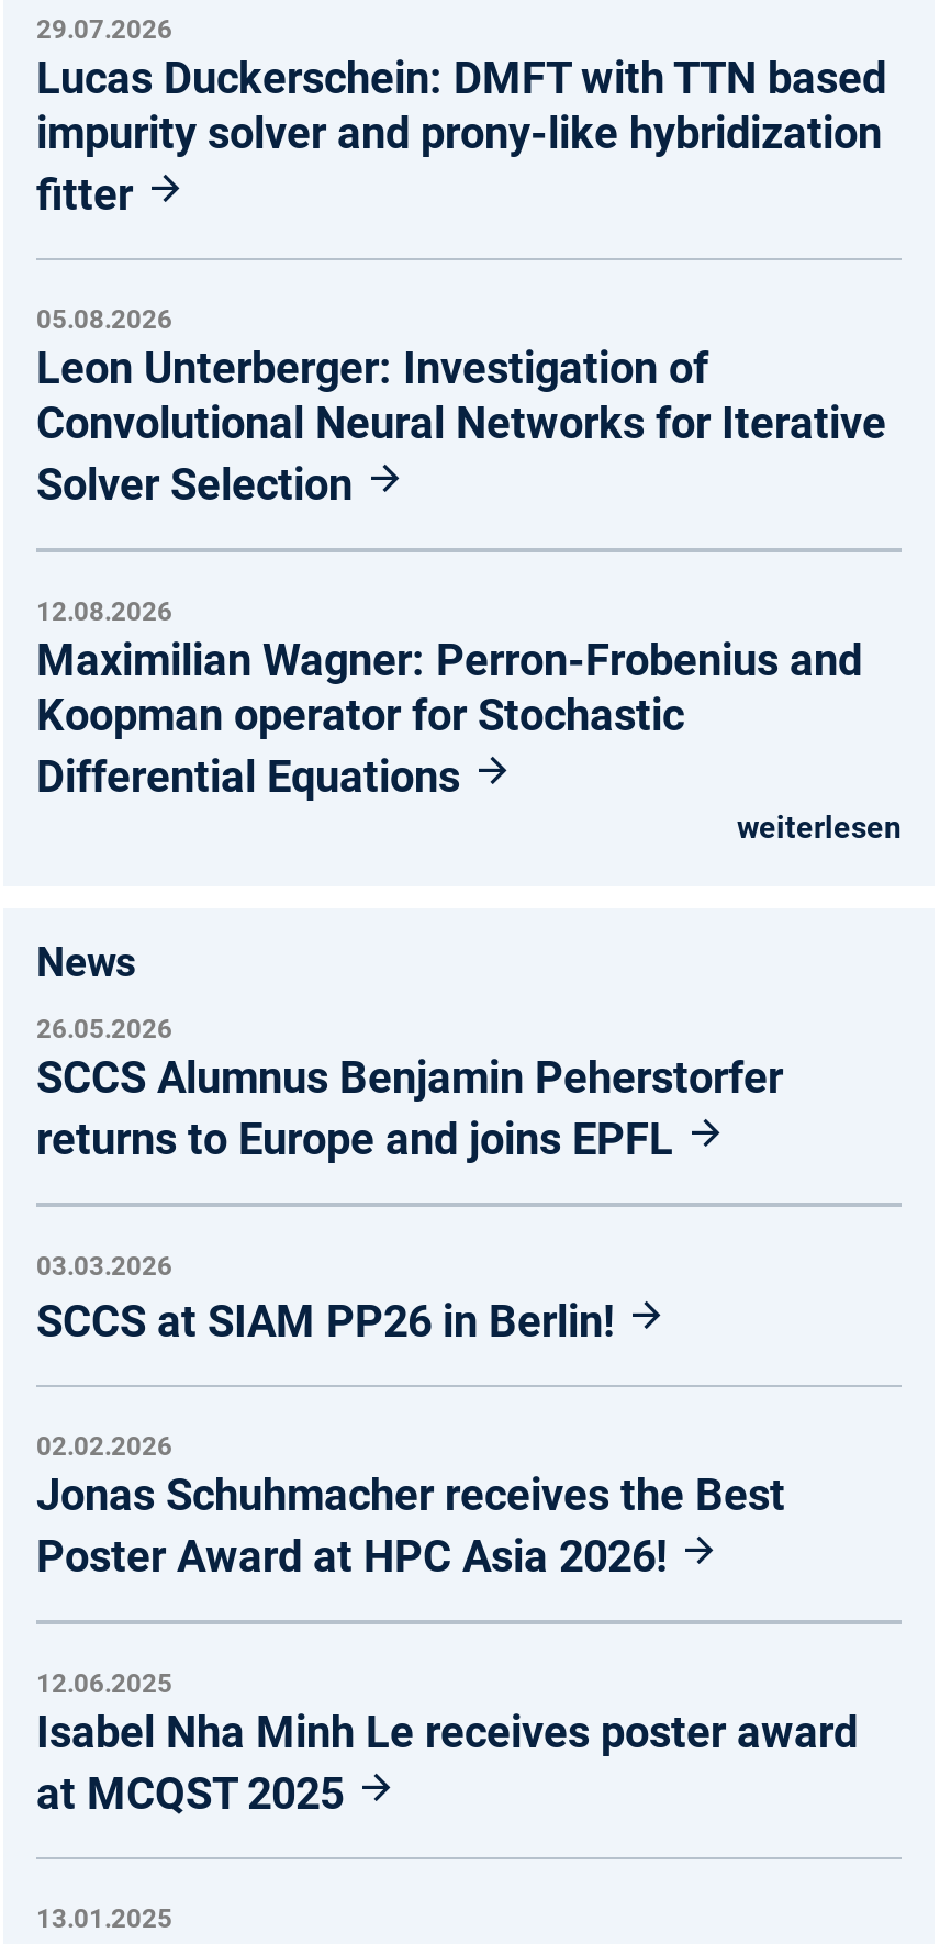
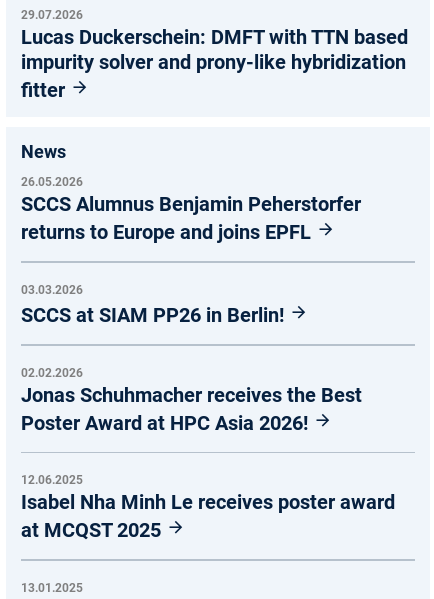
- 05.08.2026
- Leon Unterberger: Investigation of
- Convolutional Neural Networks for Iterative
- Solver Selection
- 12.08.2026
- Maximilian Wagner: Perron-Frobenius and
- Koopman operator for Stochastic
- Differential Equations
- weiterlesen
